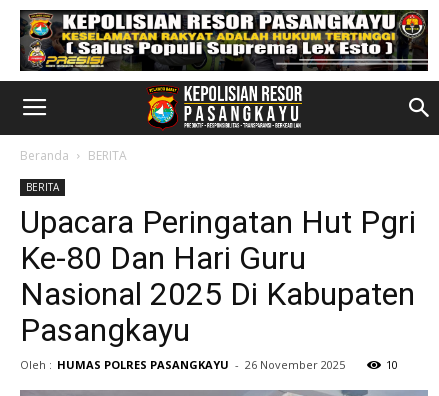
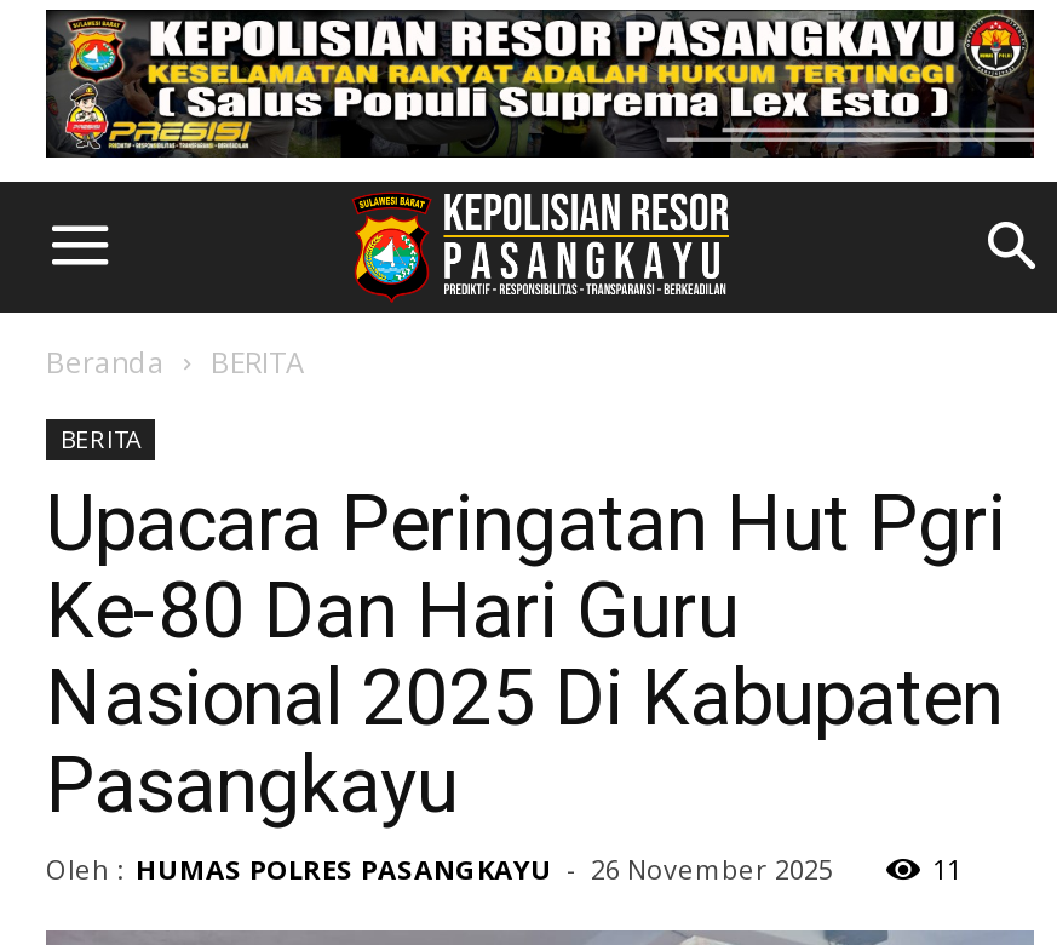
- 10
+ 11
